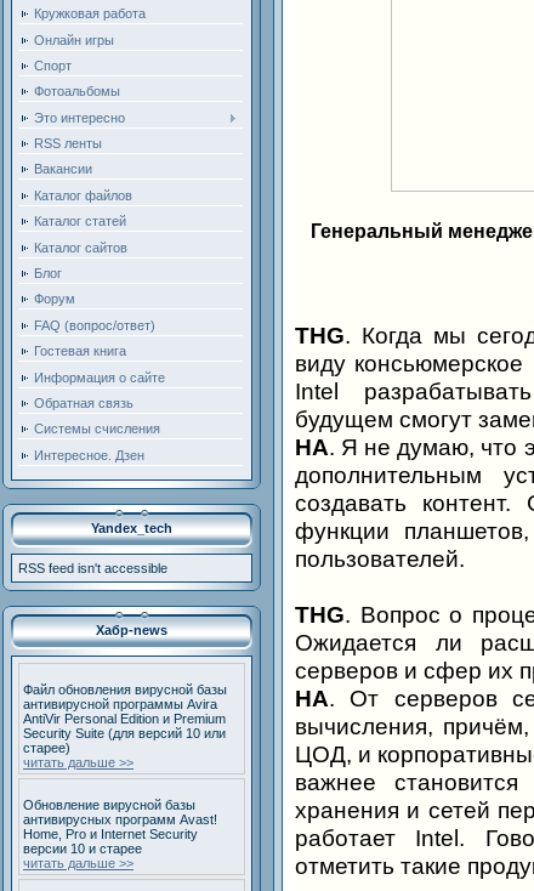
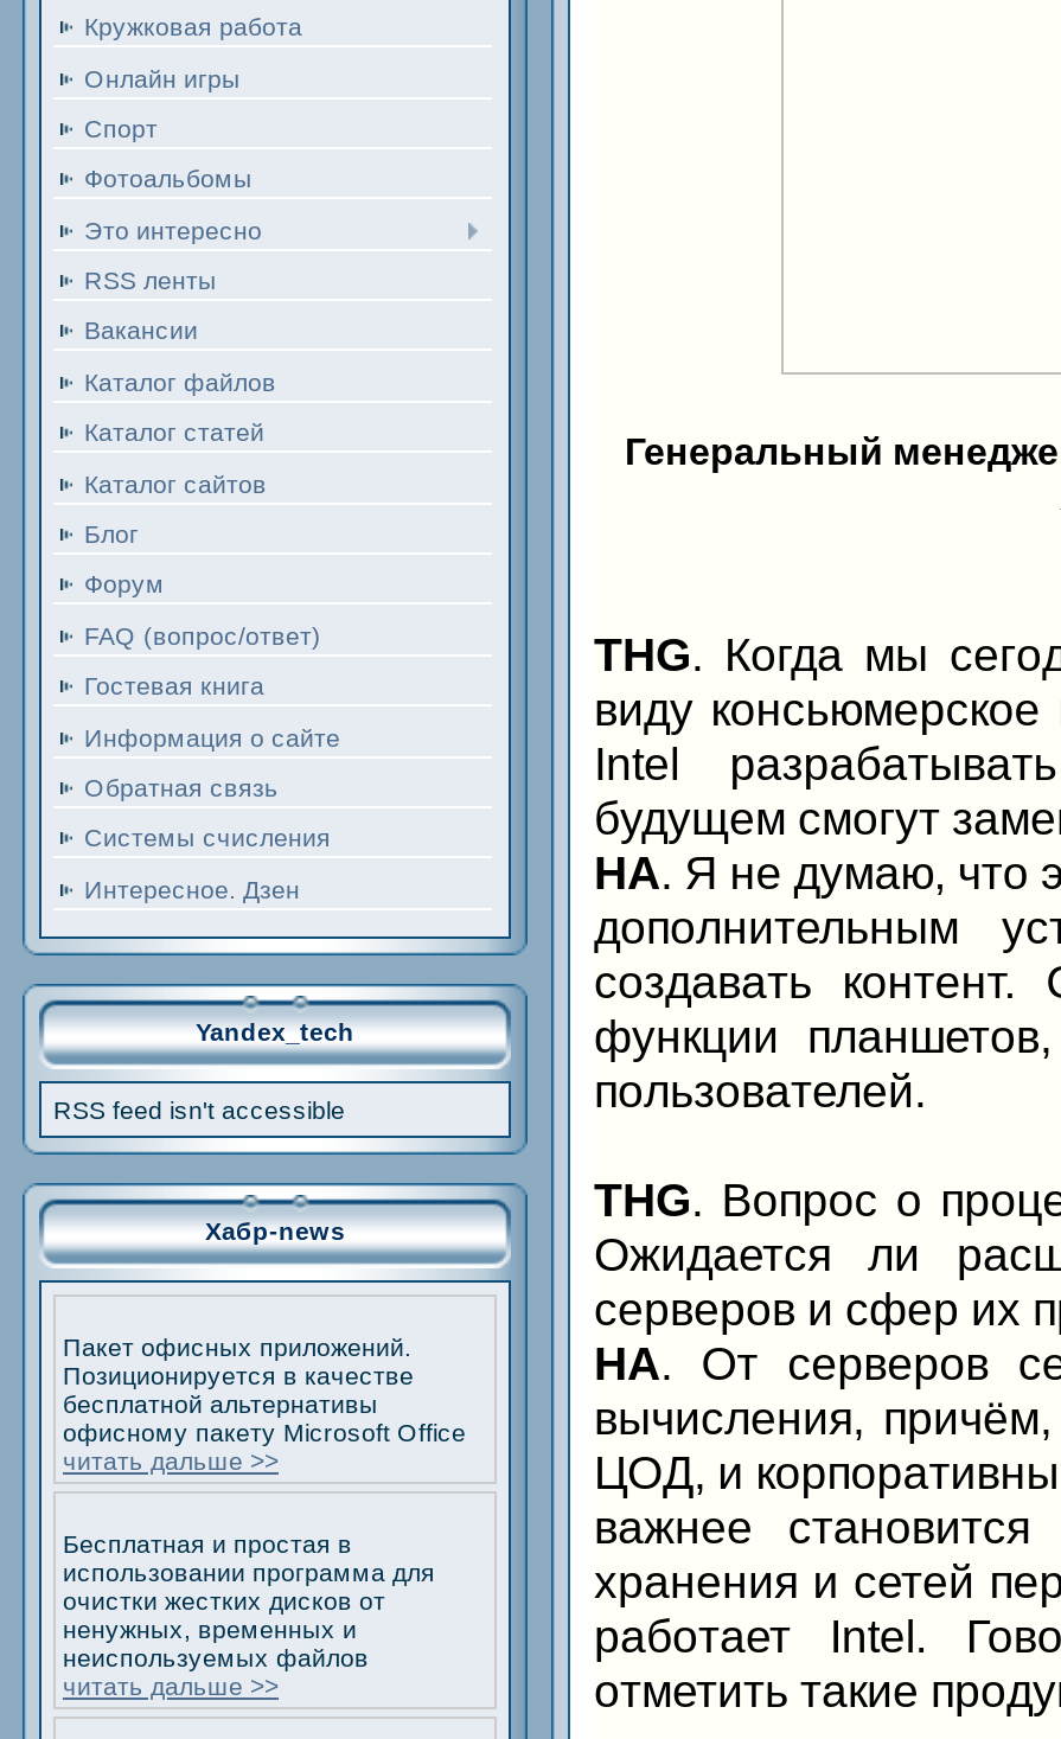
- Файл обновления вирусной базы
- антивирусной программы Avira
- AntiVir Personal Edition и Premium
- Security Suite (для версий 10 или
- старее)
+ Пакет офисных приложений.
+ Позиционируется в качестве
+ бесплатной альтернативы
+ офисному пакету Microsoft Office

- Обновление вирусной базы
- антивирусных программ Avast!
- Home, Pro и Internet Security
- версии 10 и старее
+ Бесплатная и простая в
+ использовании программа для
+ очистки жестких дисков от
+ ненужных, временных и
+ неиспользуемых файлов
